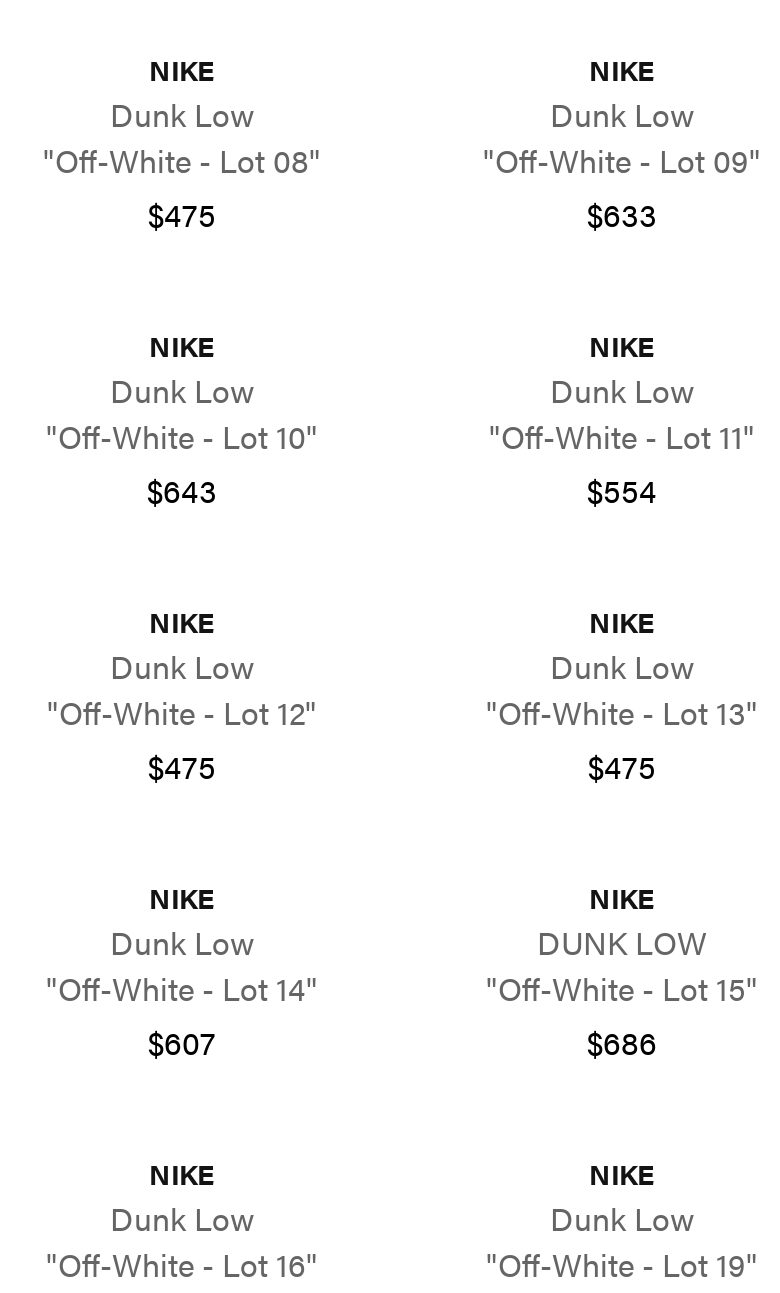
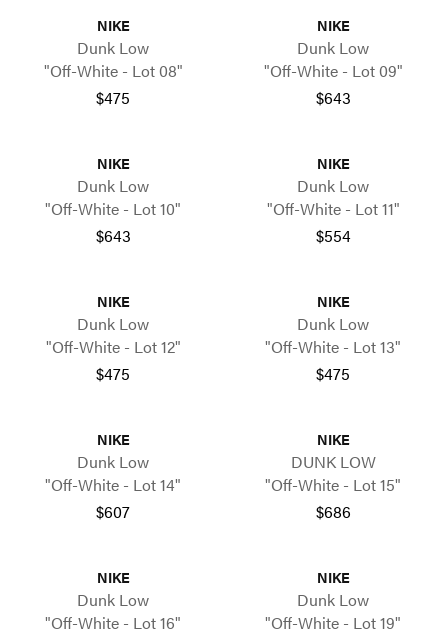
- $633
+ $643
